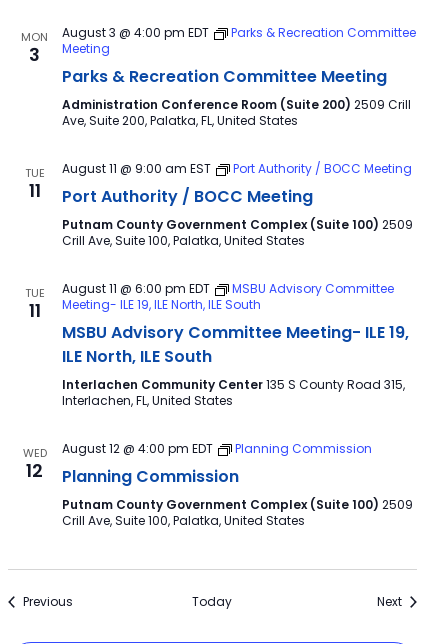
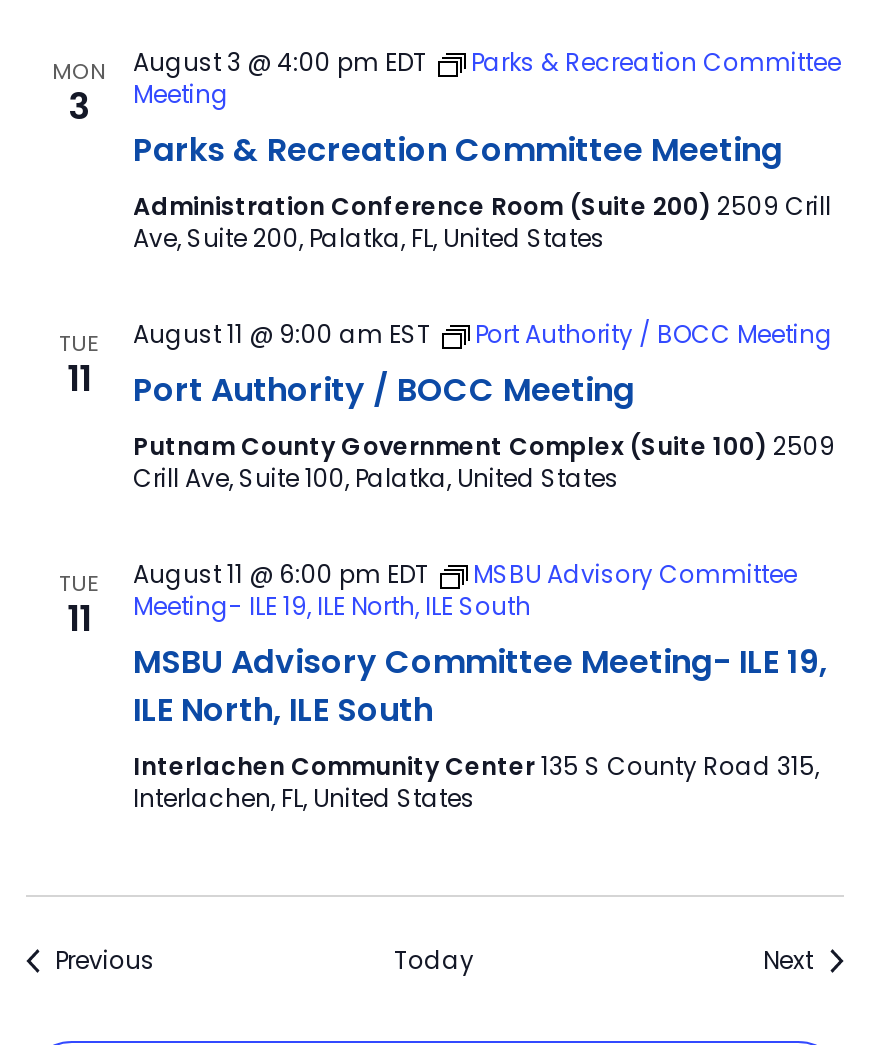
- WED
- 12

- August 12 @ 4:00 pm EDT
- Planning Commission
- Planning Commission
- Putnam County Government Complex (Suite 100) 2509
- Crill Ave, Suite 100, Palatka, United States
